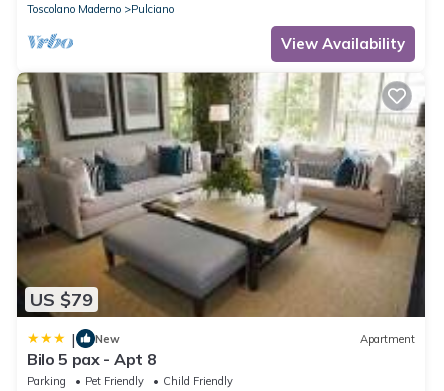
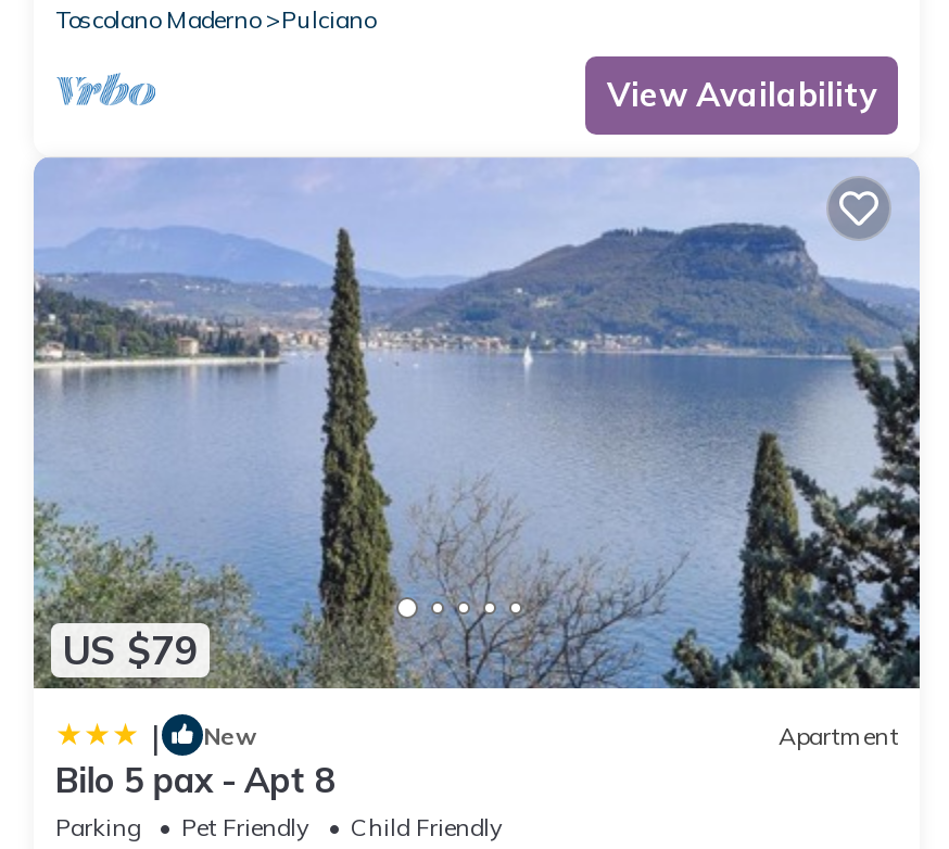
- [image]
+ [image]
